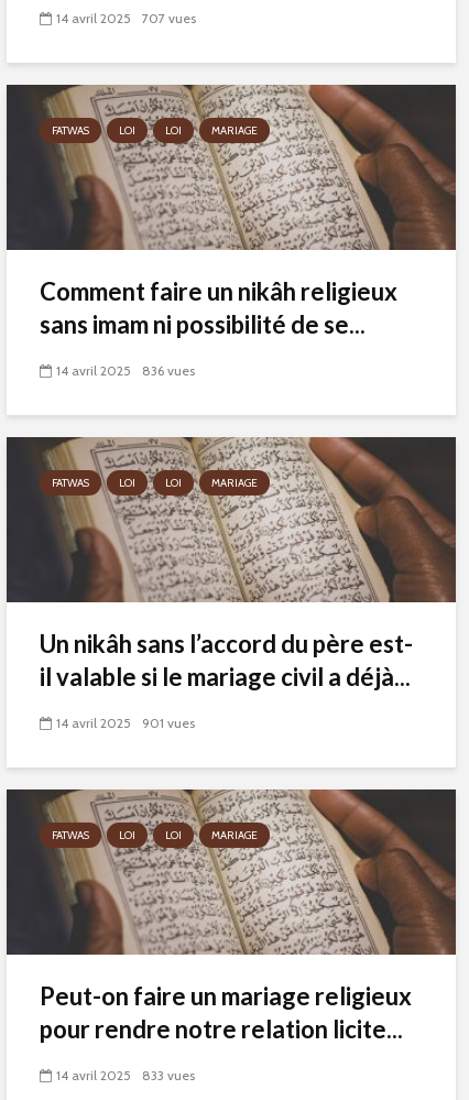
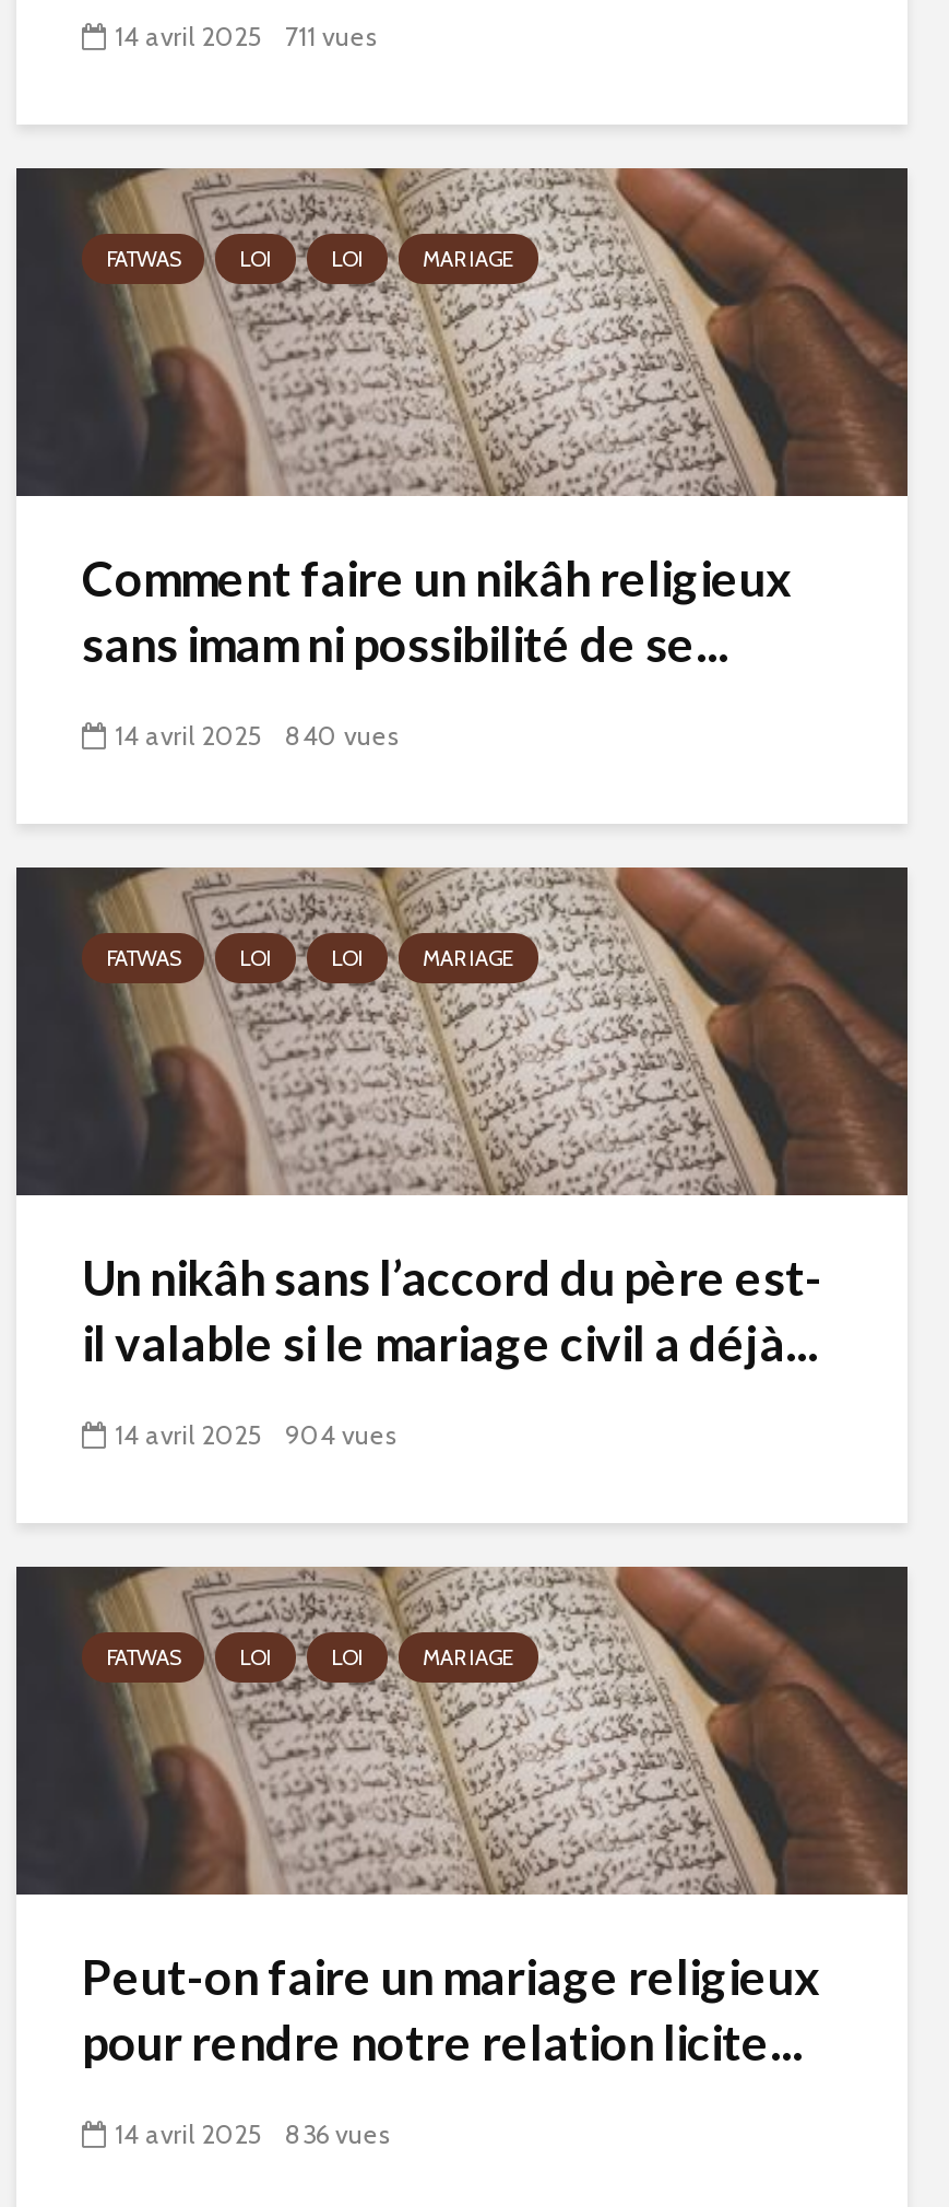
- 14 avril 2025 707 vues
+ 14 avril 2025 711 vues

- 14 avril 2025 836 vues
+ 14 avril 2025 840 vues

- 14 avril 2025 901 vues
+ 14 avril 2025 904 vues

- 14 avril 2025 833 vues
+ 14 avril 2025 836 vues
